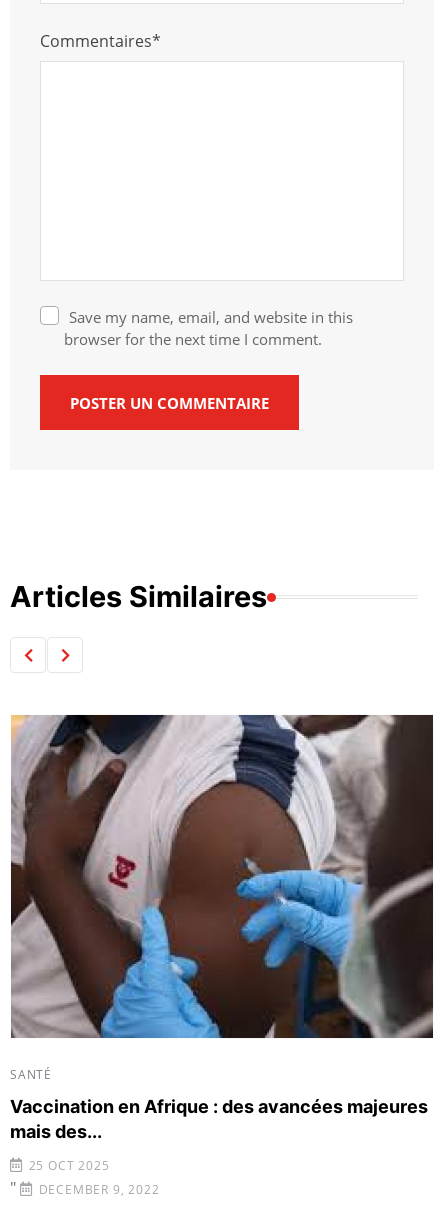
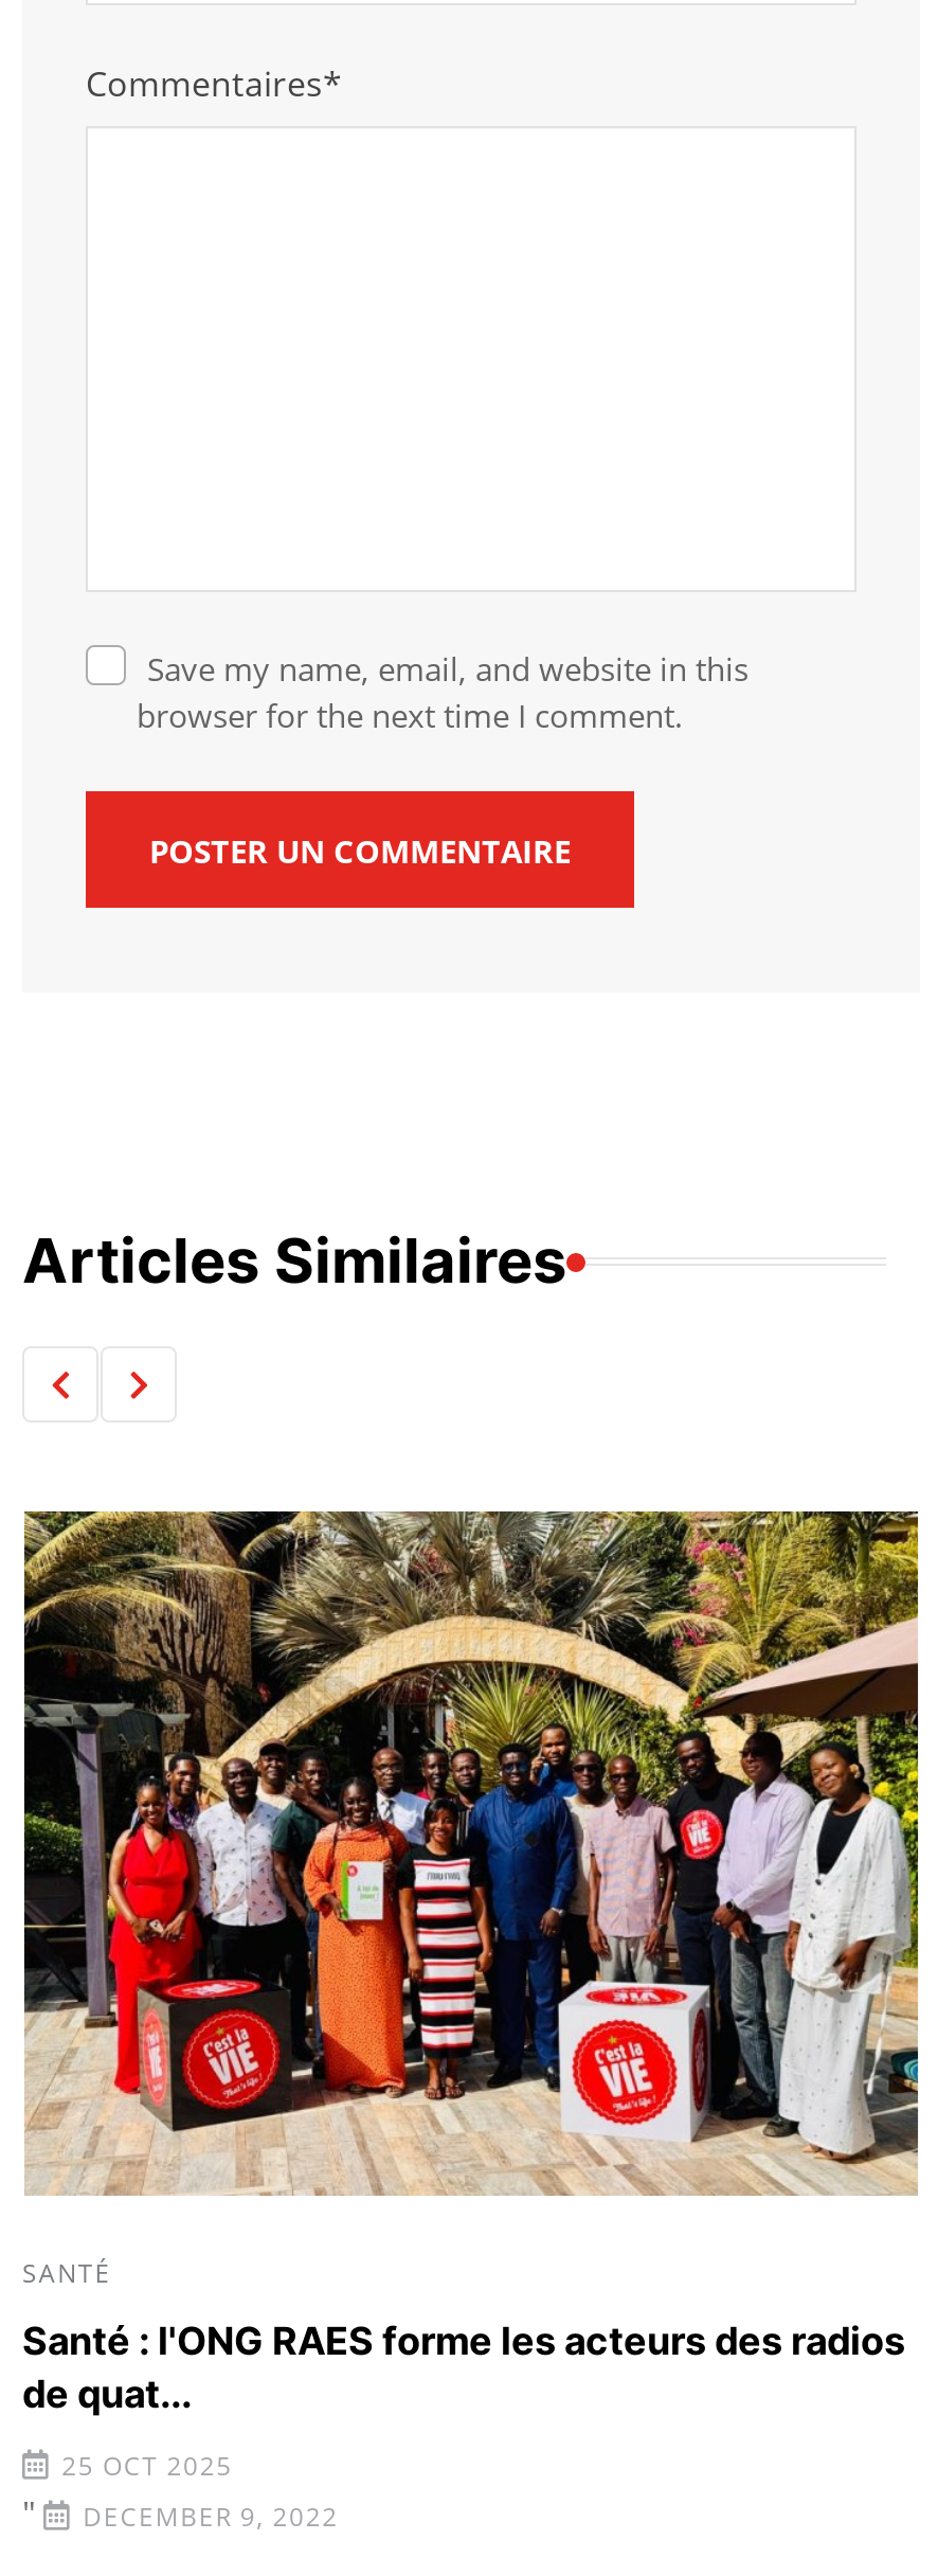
- [image]
+ [image]

- Vaccination en Afrique : des avancées majeures
- mais des...
+ Santé : l'ONG RAES forme les acteurs des radios
+ de quat...
